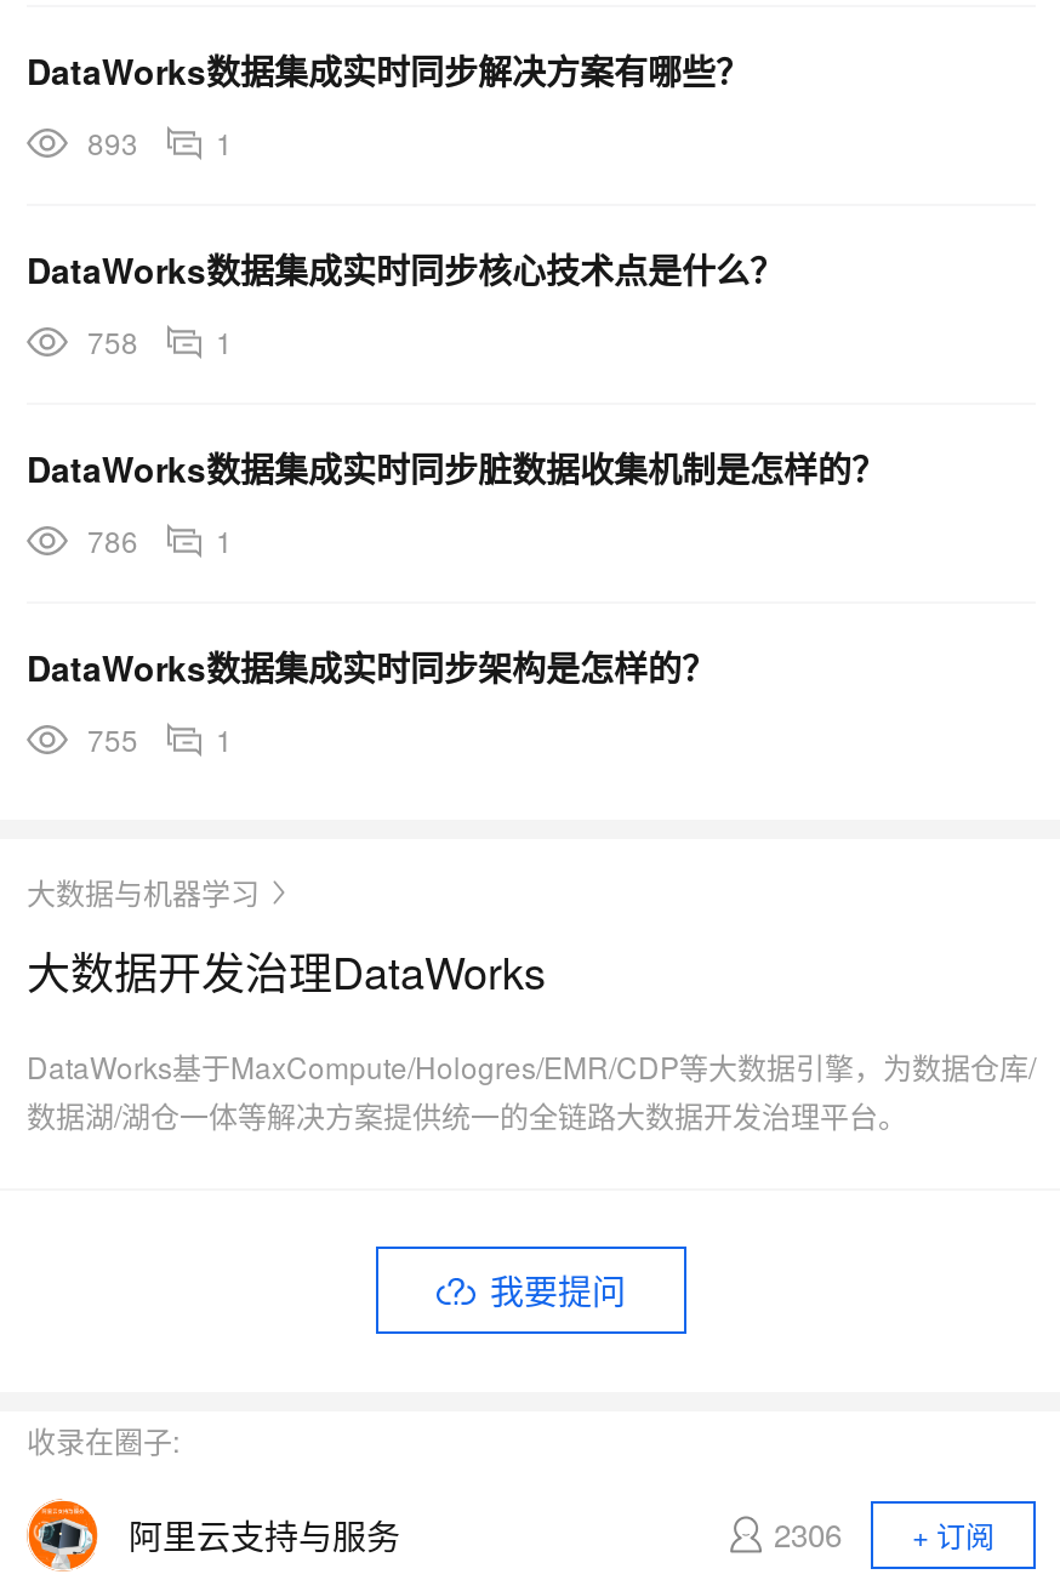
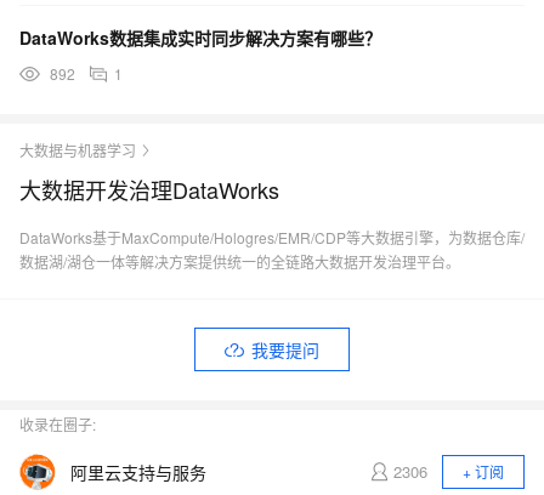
- 893
- 1
- DataWorks数据集成实时同步核心技术点是什么？
- 758
- 1
- DataWorks数据集成实时同步脏数据收集机制是怎样的？
- 786
- 1
- DataWorks数据集成实时同步架构是怎样的？
- 755
+ 892
